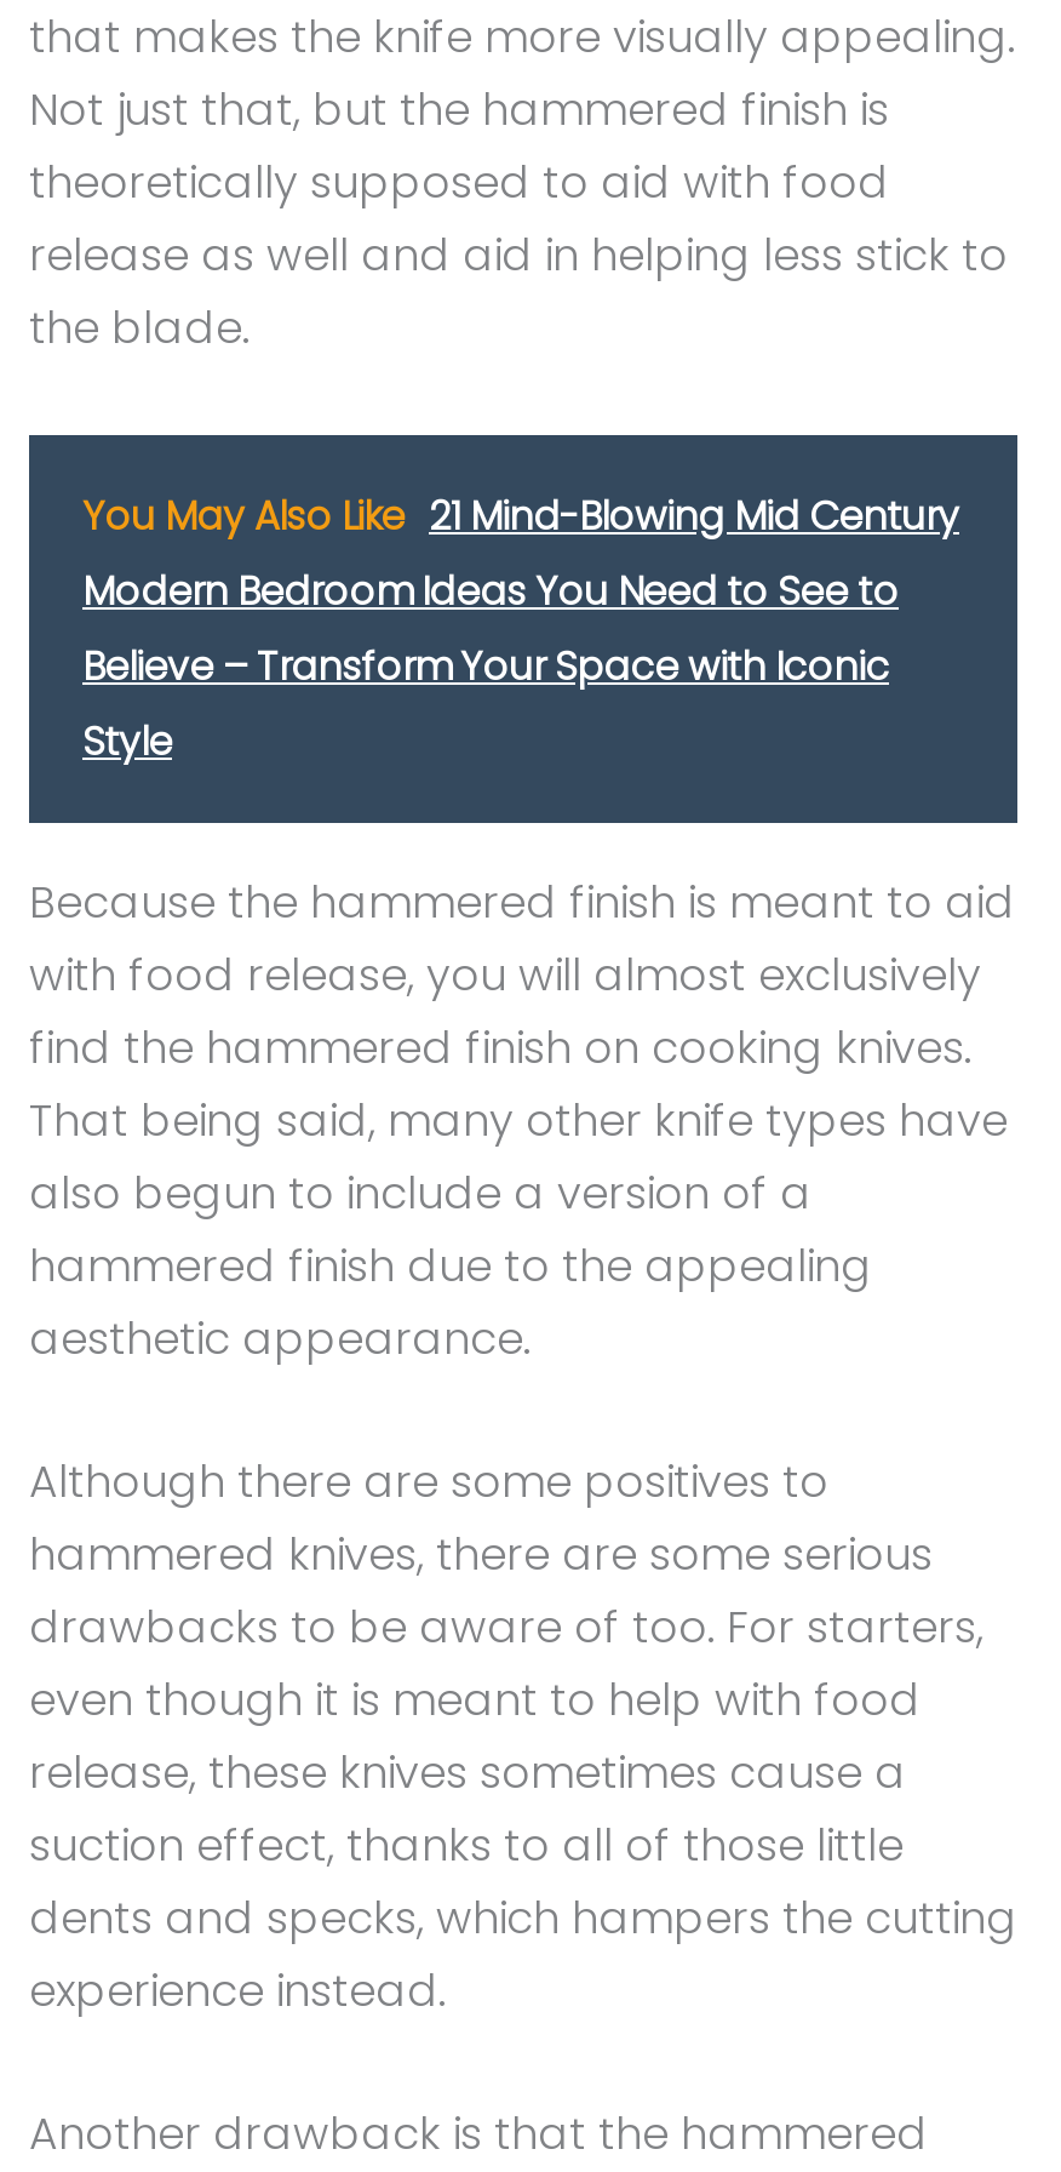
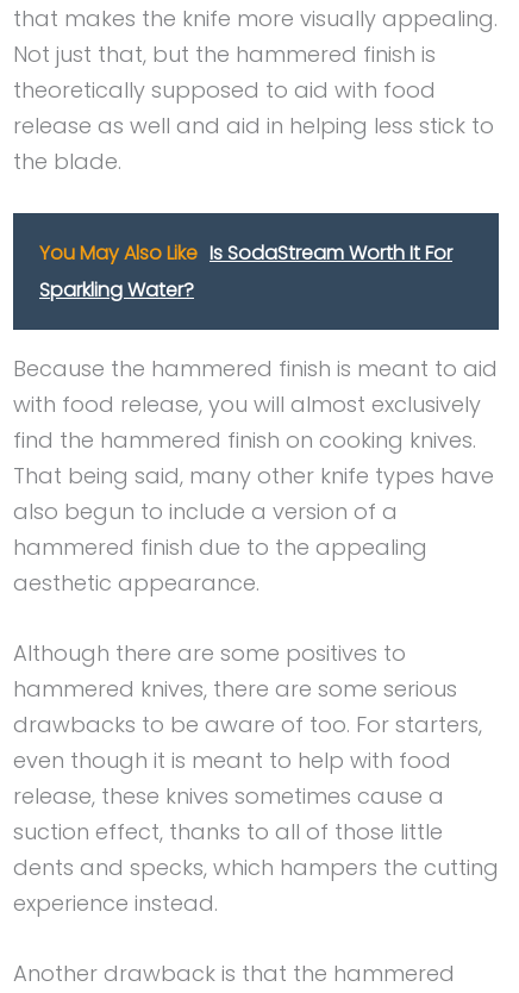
- You May Also Like 21 Mind-Blowing Mid Century
- Modern Bedroom Ideas You Need to See to
- Believe – Transform Your Space with Iconic
- Style
+ You May Also Like Is SodaStream Worth It For
+ Sparkling Water?
